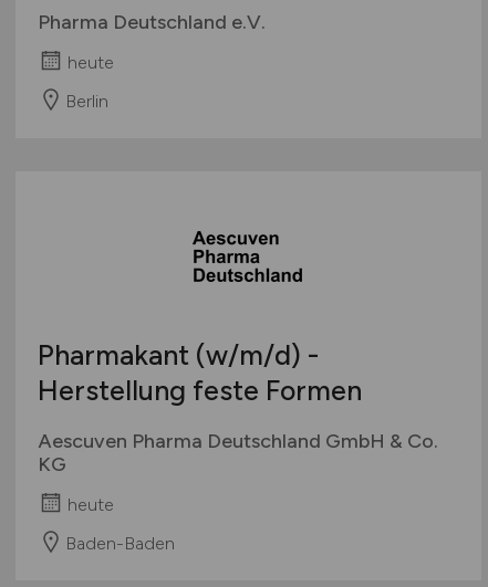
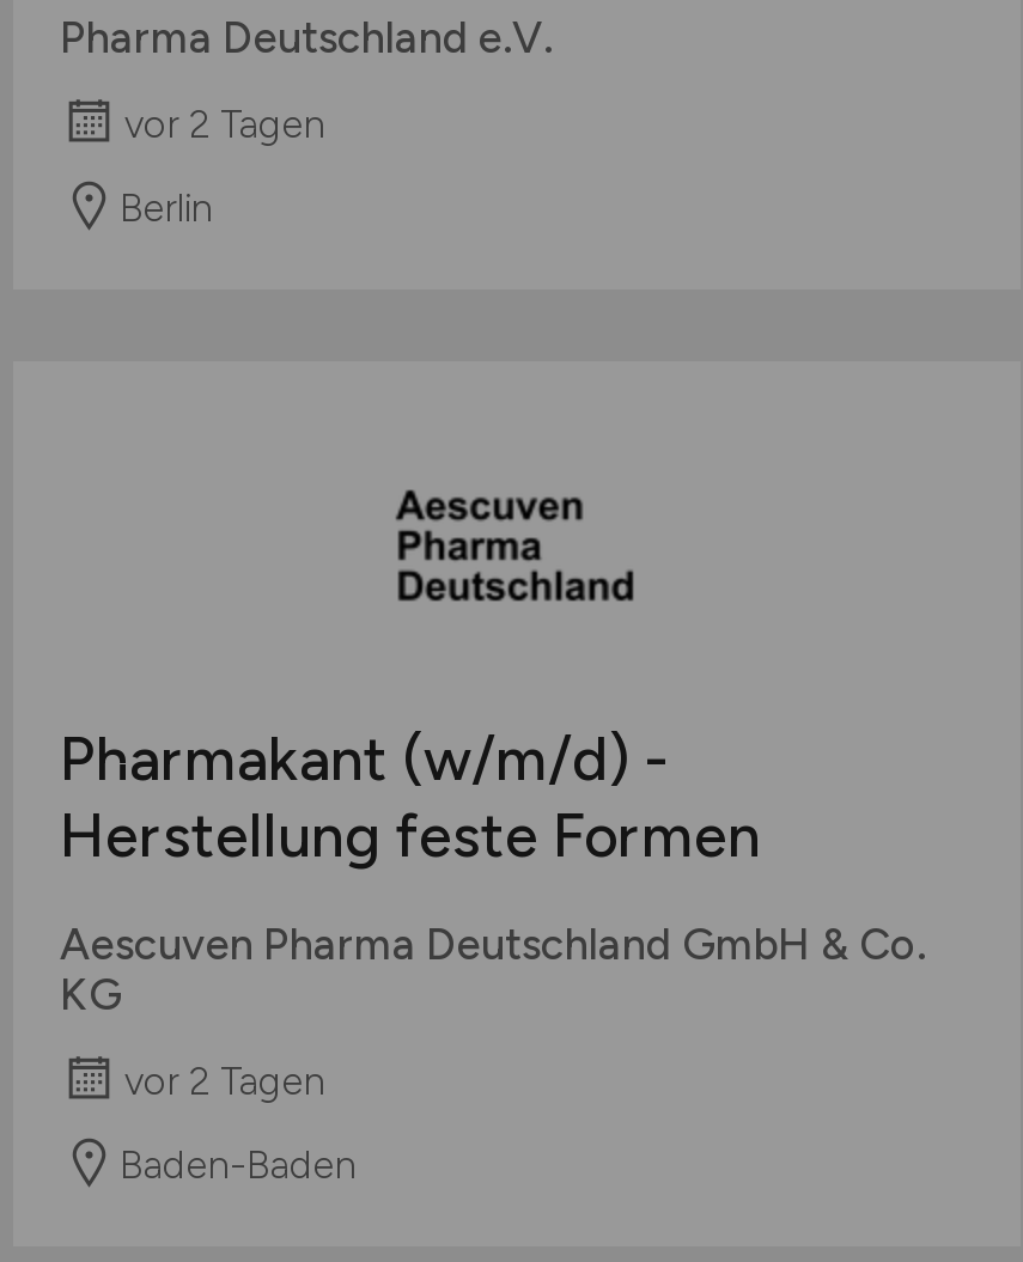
- heute
+ vor 2 Tagen

- heute
+ vor 2 Tagen
